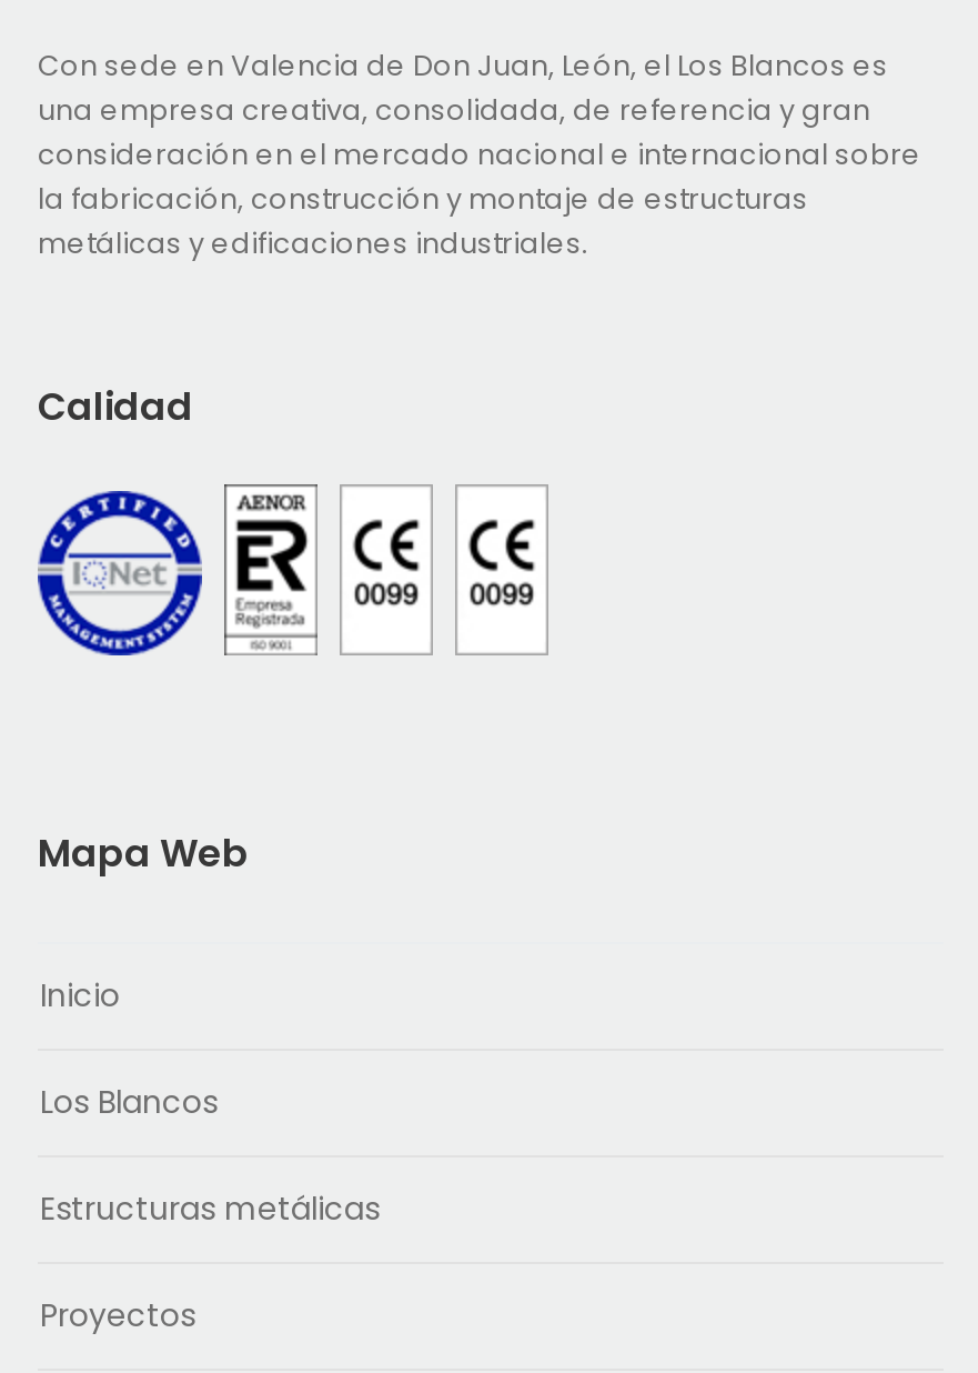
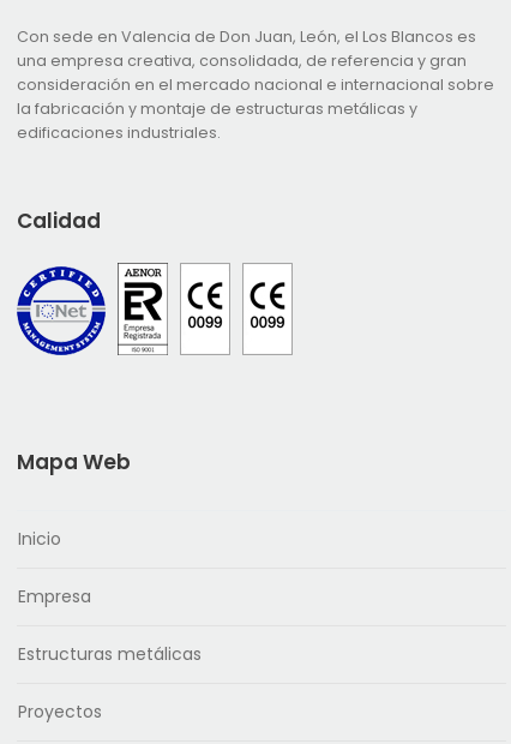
- la fabricación, construcción y montaje de estructuras
- metálicas y edificaciones industriales.
+ la fabricación y montaje de estructuras metálicas y
+ edificaciones industriales.

- Los Blancos
+ Empresa
